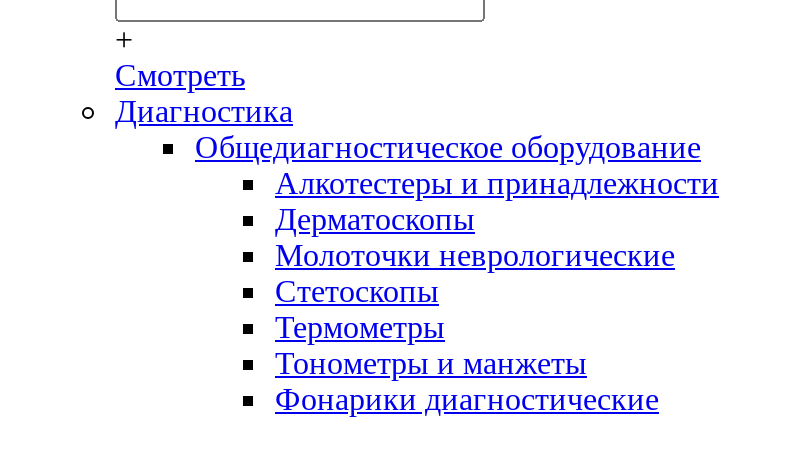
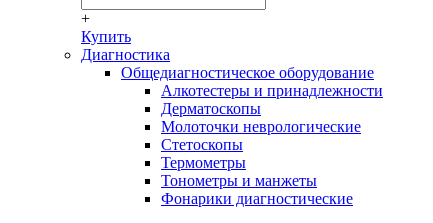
- Смотреть
+ Купить
